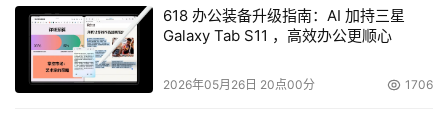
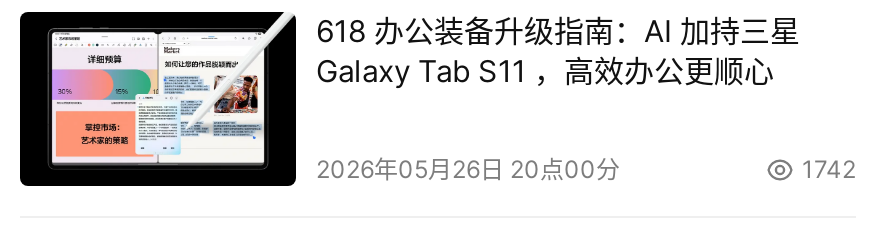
- 1706
+ 1742
